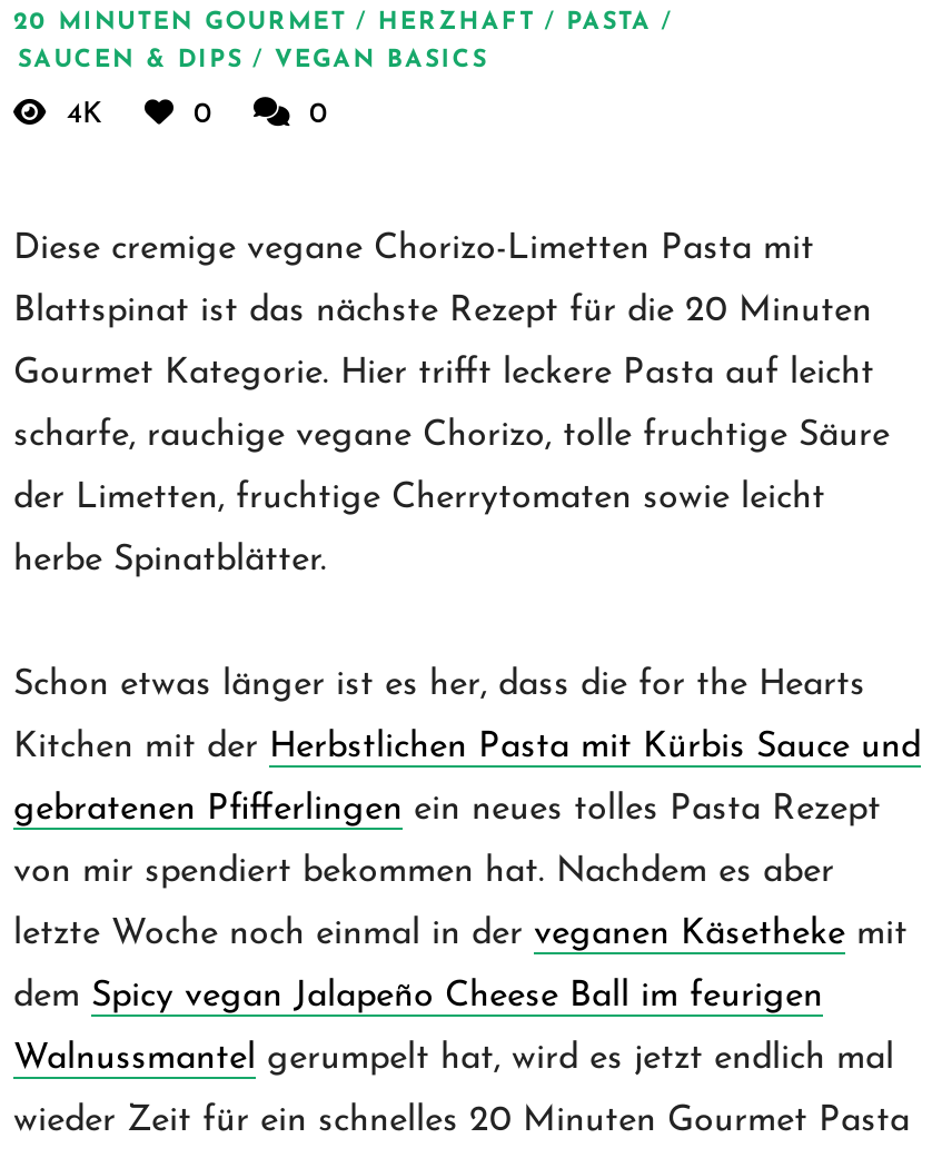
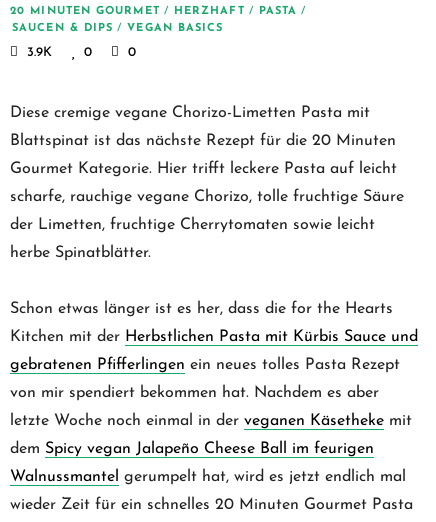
- 4K
+ 3.9K
